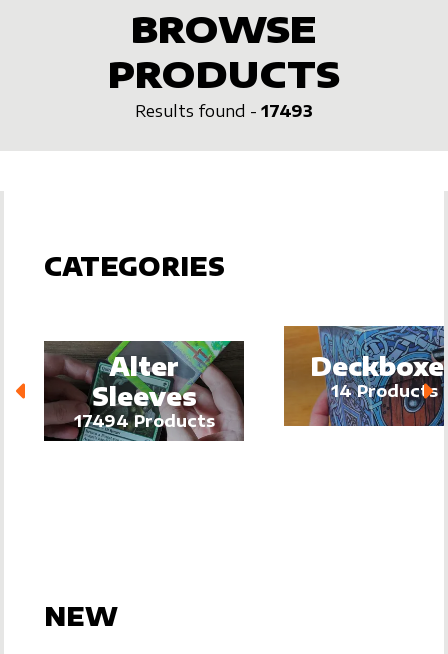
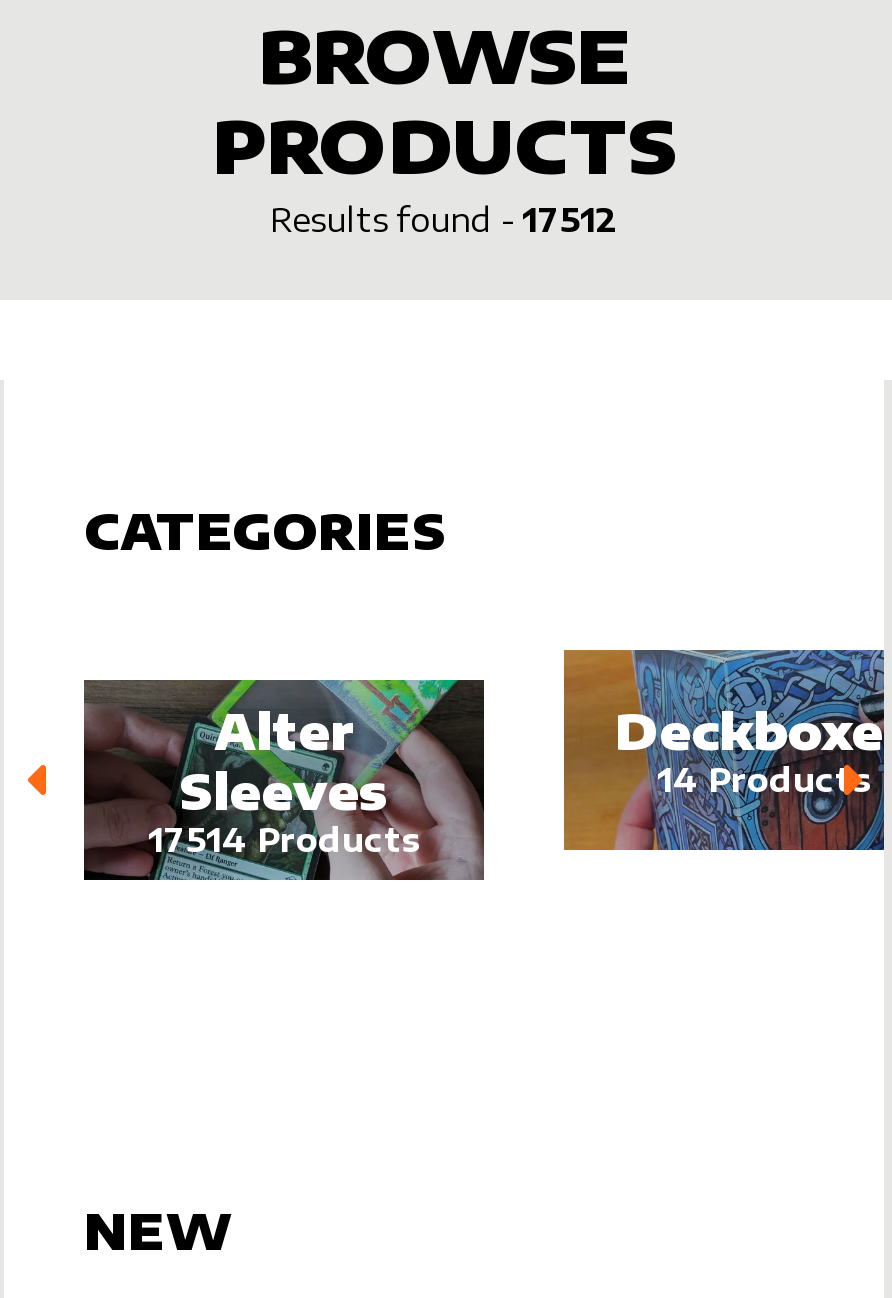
- Results found - 17493
+ Results found - 17512

- 17494 Products
+ 17514 Products
